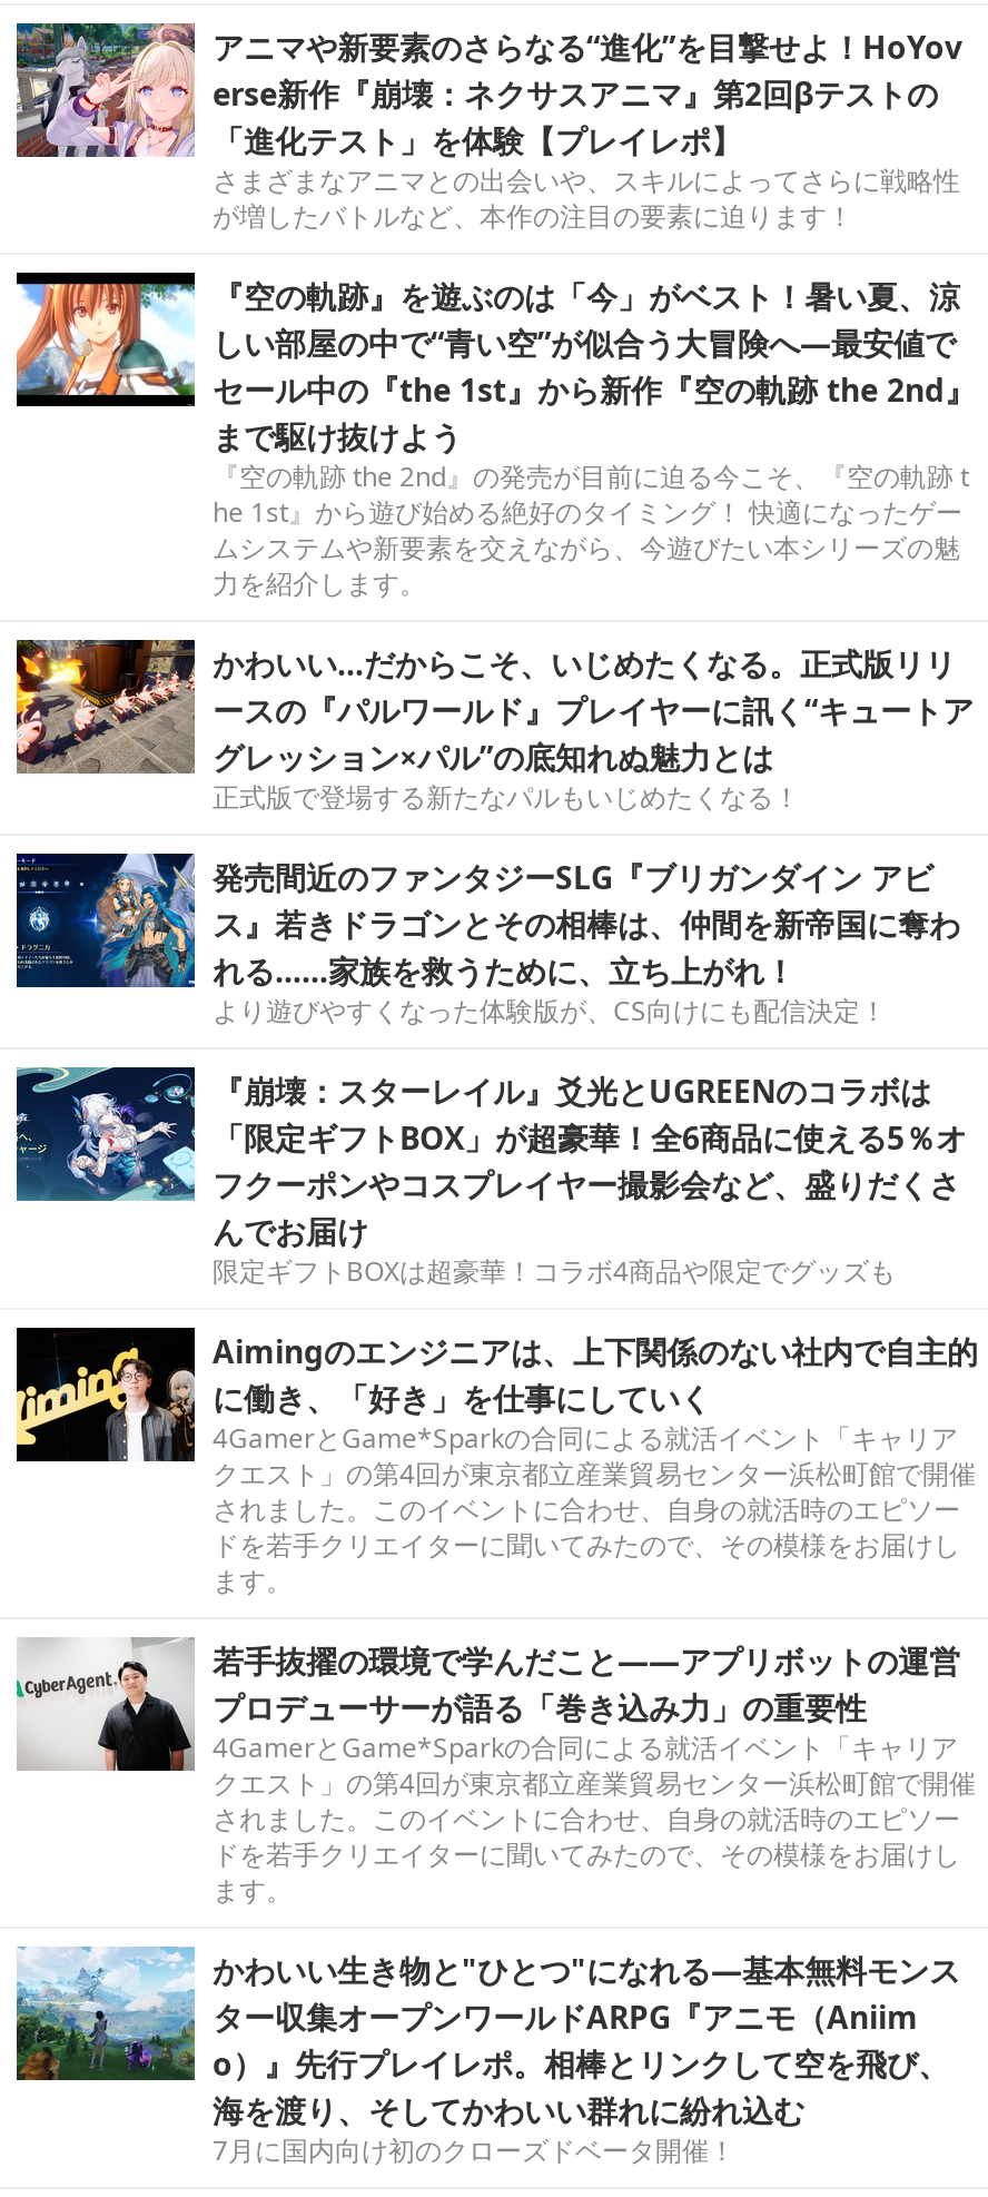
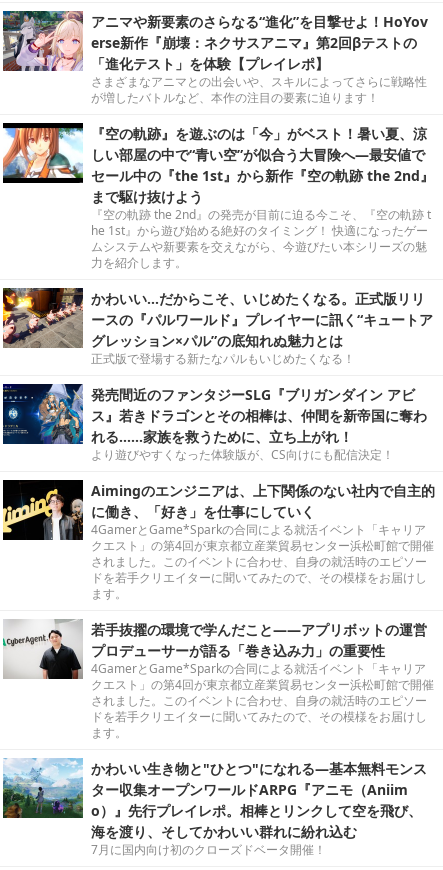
- [image]
- 『崩壊：スターレイル』爻光とUGREENのコラボは
- 「限定ギフトBOX」が超豪華！全6商品に使える5％オ
- フクーポンやコスプレイヤー撮影会など、盛りだくさ
- んでお届け
- 限定ギフトBOXは超豪華！コラボ4商品や限定でグッズも
